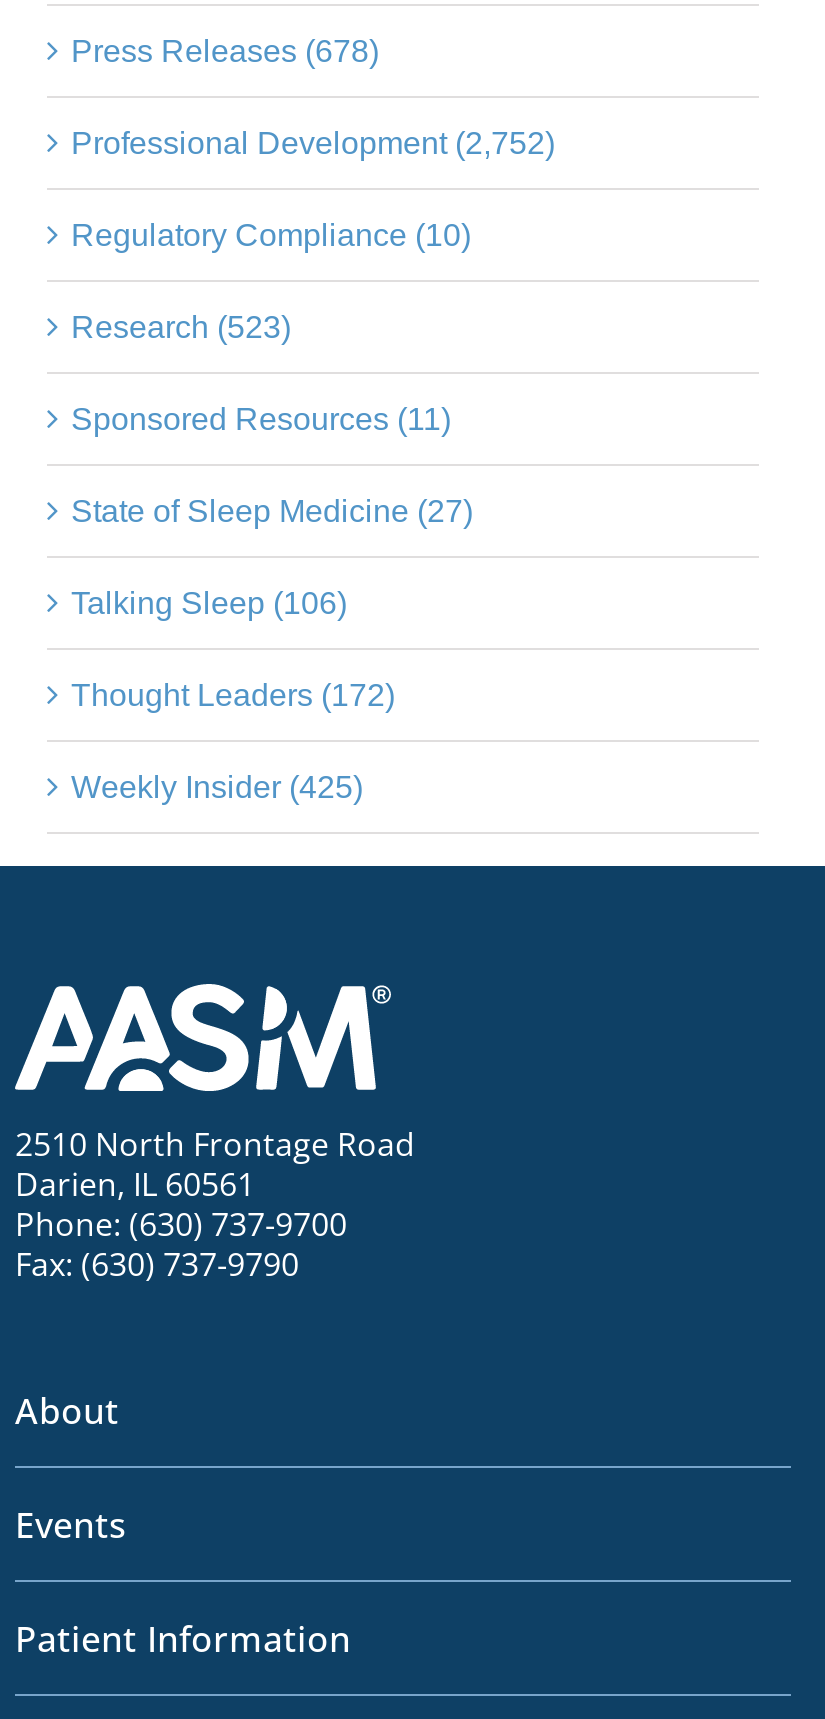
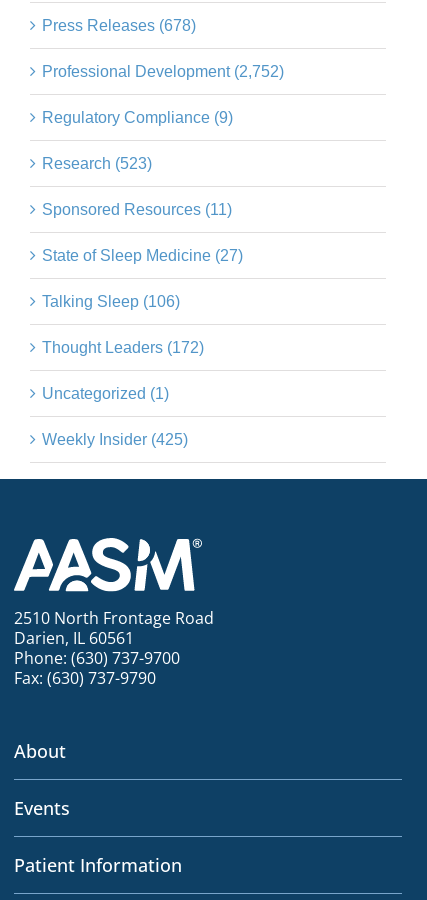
- Regulatory Compliance (10)
+ Regulatory Compliance (9)

+ Uncategorized (1)
